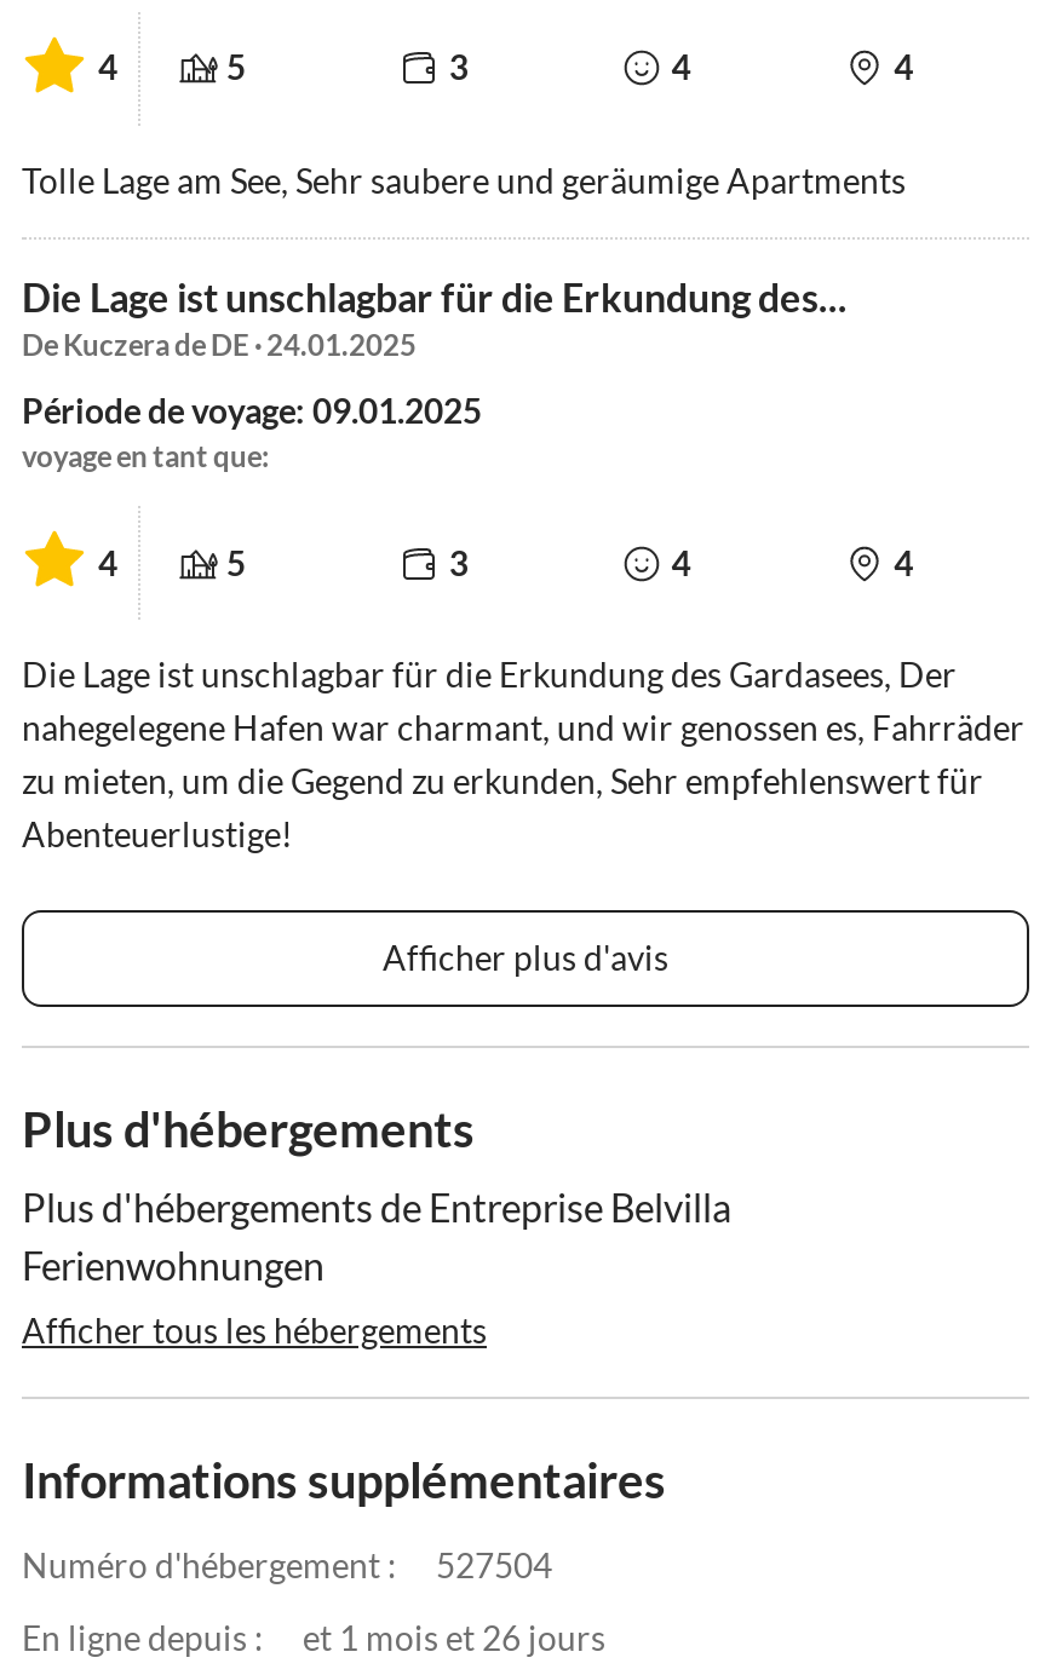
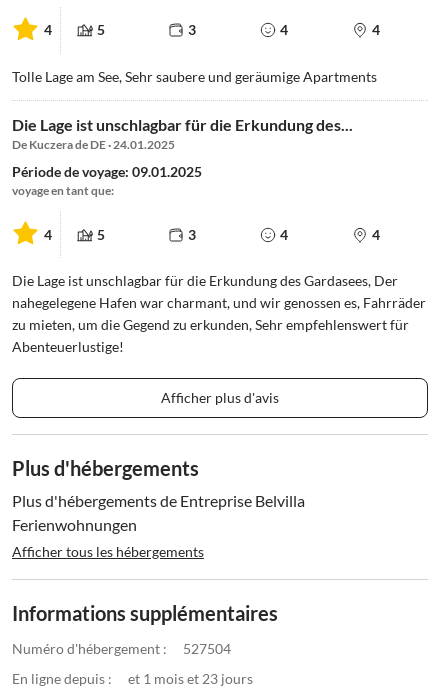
- et 1 mois et 26 jours
+ et 1 mois et 23 jours
